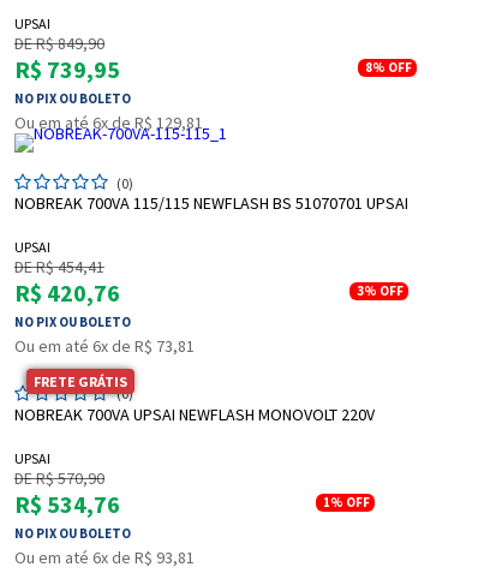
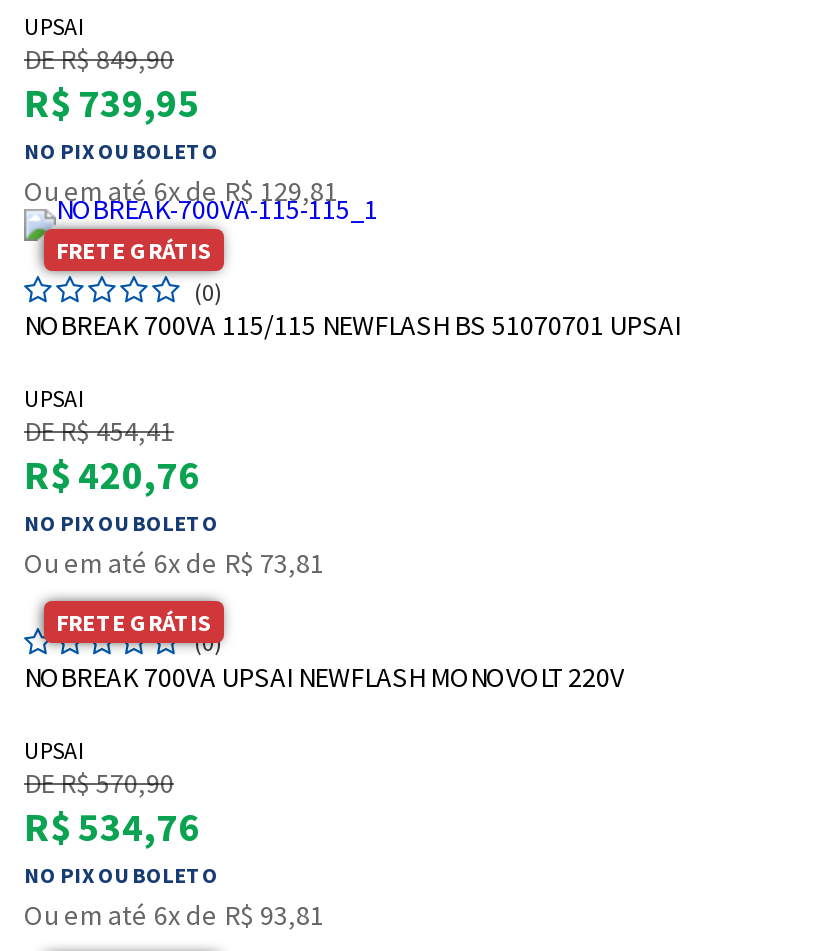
- 8%OFF

+ FRETE GRÁTIS

- 3%OFF

- 1%OFF
